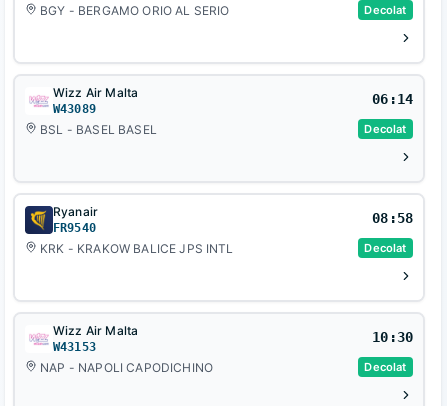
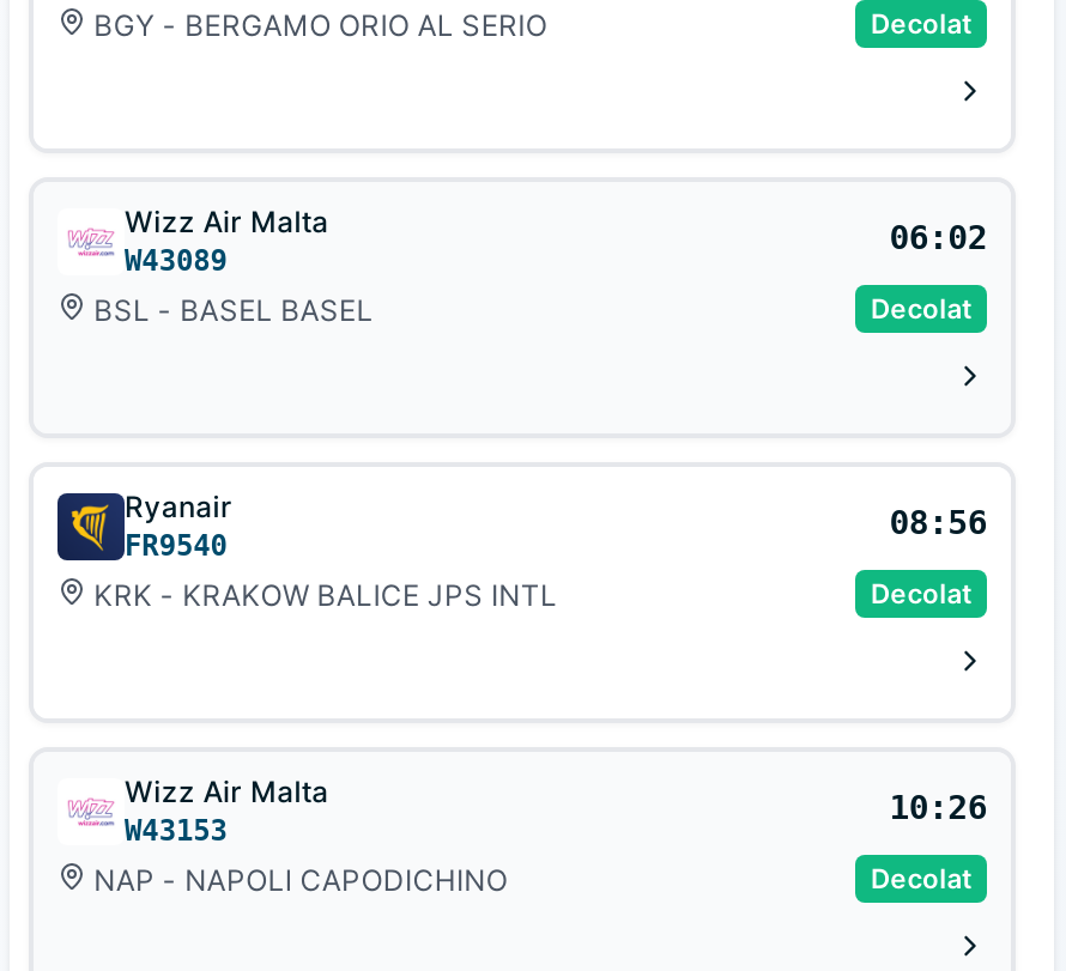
- 06:14
+ 06:02

- 08:58
+ 08:56

- 10:30
+ 10:26
